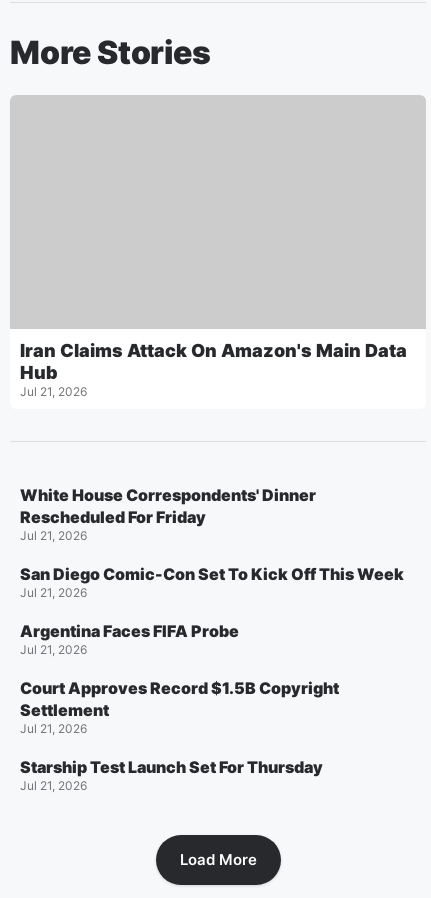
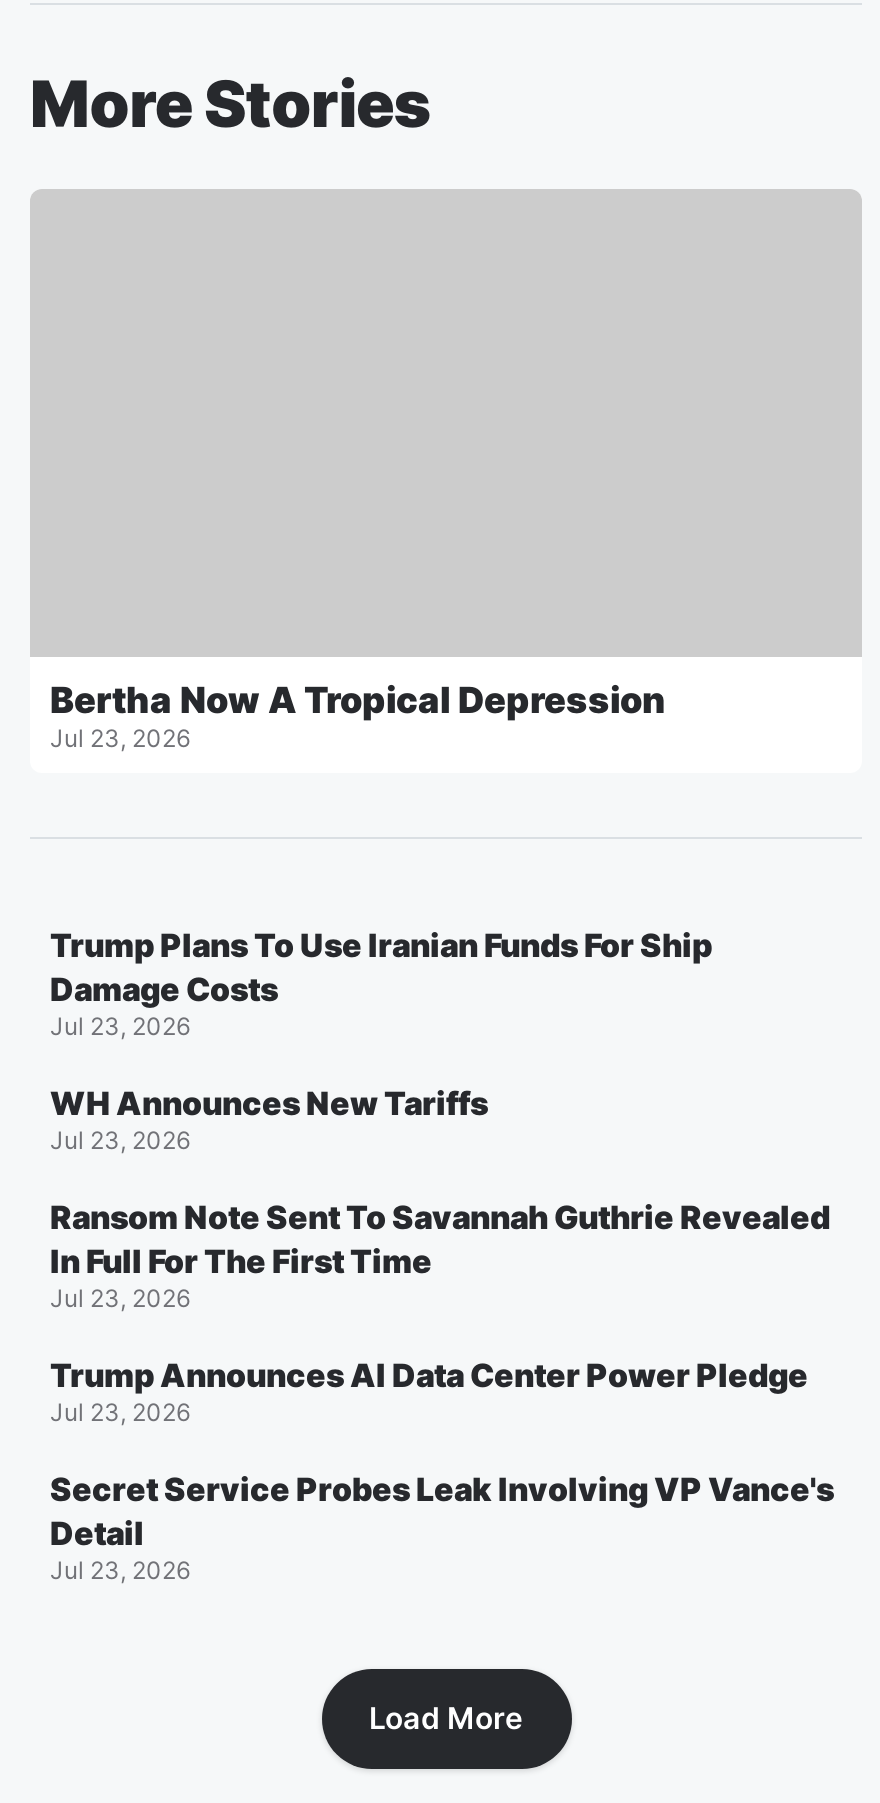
- Iran Claims Attack On Amazon's Main Data
- Hub
- Jul 21, 2026
+ Bertha Now A Tropical Depression
+ Jul 23, 2026

- White House Correspondents' Dinner
- Rescheduled For Friday
- Jul 21, 2026
+ Trump Plans To Use Iranian Funds For Ship
+ Damage Costs
+ Jul 23, 2026

- San Diego Comic-Con Set To Kick Off This Week
- Jul 21, 2026
+ WH Announces New Tariffs
+ Jul 23, 2026

- Argentina Faces FIFA Probe
- Jul 21, 2026
+ Ransom Note Sent To Savannah Guthrie Revealed
+ In Full For The First Time
+ Jul 23, 2026

- Court Approves Record $1.5B Copyright
- Settlement
- Jul 21, 2026
+ Trump Announces AI Data Center Power Pledge
+ Jul 23, 2026

- Starship Test Launch Set For Thursday
- Jul 21, 2026
+ Secret Service Probes Leak Involving VP Vance's
+ Detail
+ Jul 23, 2026
